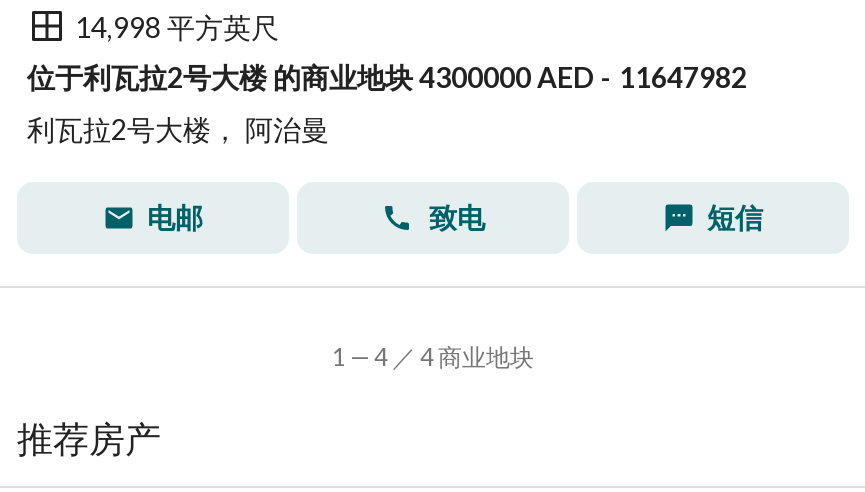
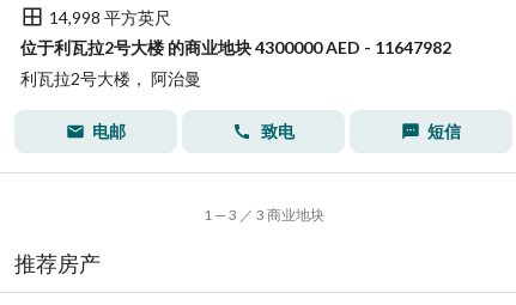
- 1 — 4 ／ 4 商业地块
+ 1 — 3 ／ 3 商业地块
